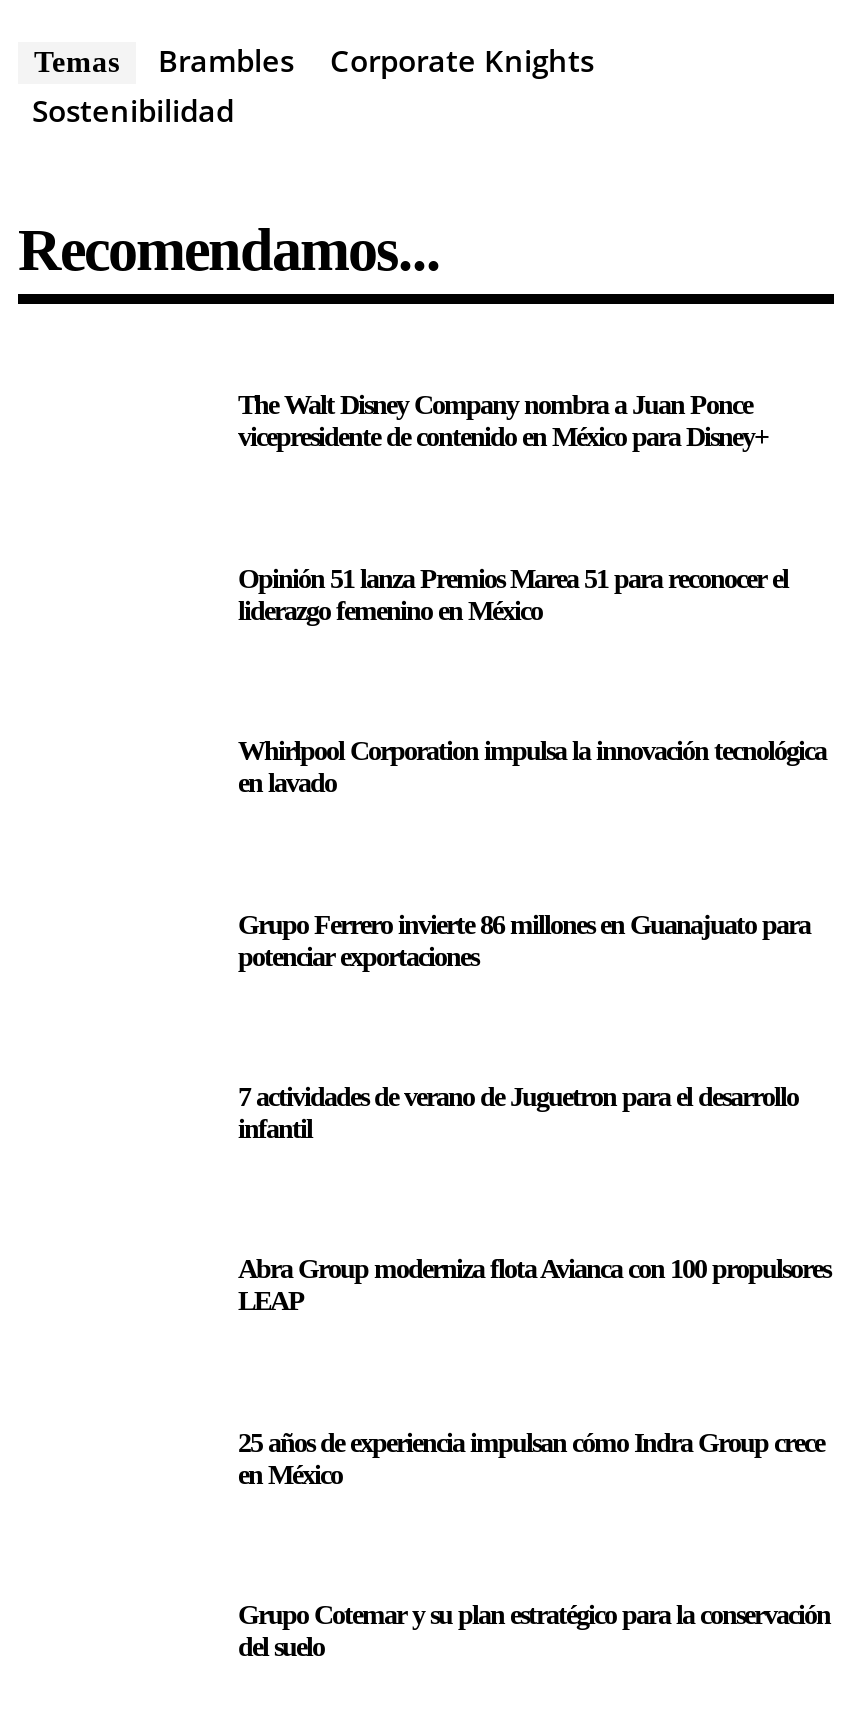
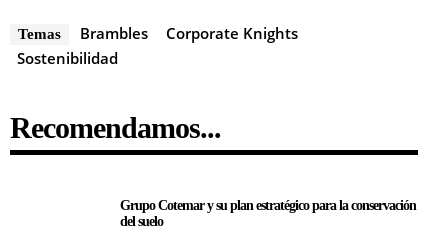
- The Walt Disney Company nombra a Juan Ponce
- vicepresidente de contenido en México para Disney+

- Opinión 51 lanza Premios Marea 51 para reconocer el
- liderazgo femenino en México

- Whirlpool Corporation impulsa la innovación tecnológica
- en lavado

- Grupo Ferrero invierte 86 millones en Guanajuato para
- potenciar exportaciones

- 7 actividades de verano de Juguetron para el desarrollo
- infantil

- Abra Group moderniza flota Avianca con 100 propulsores
- LEAP

- 25 años de experiencia impulsan cómo Indra Group crece
- en México
